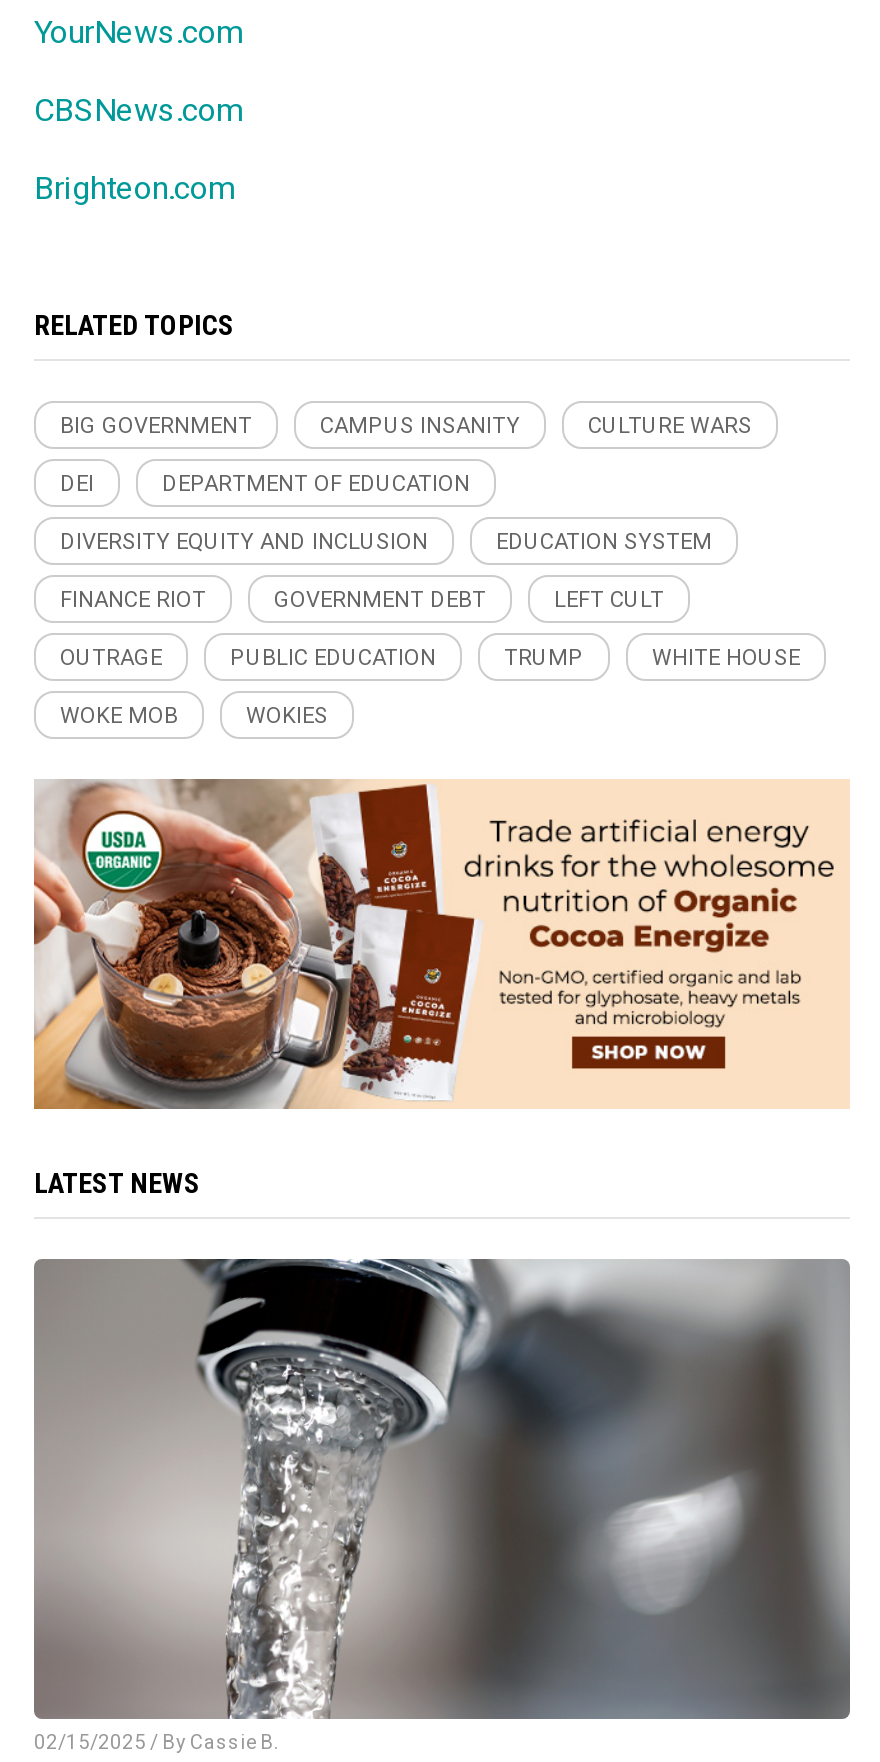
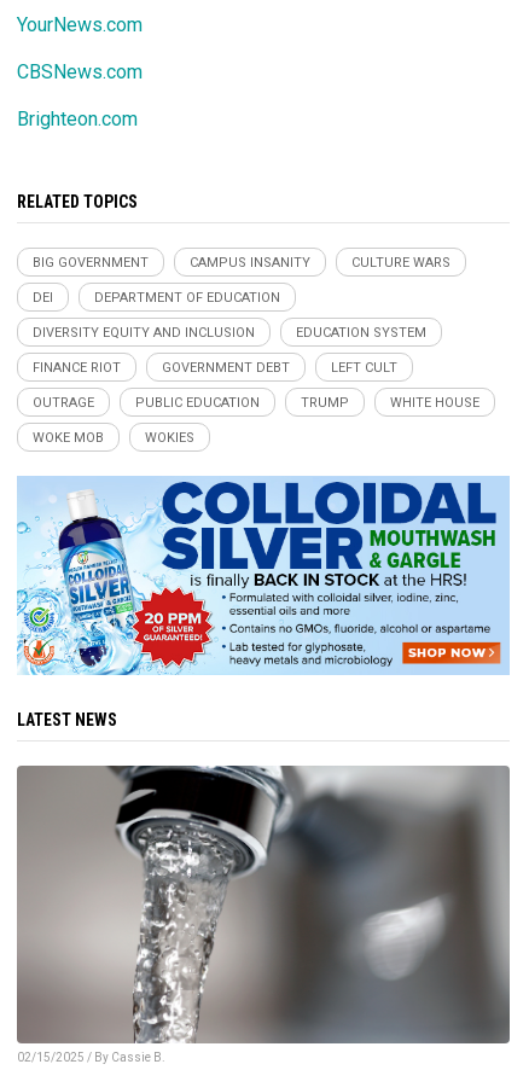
- [image]
+ [image]
